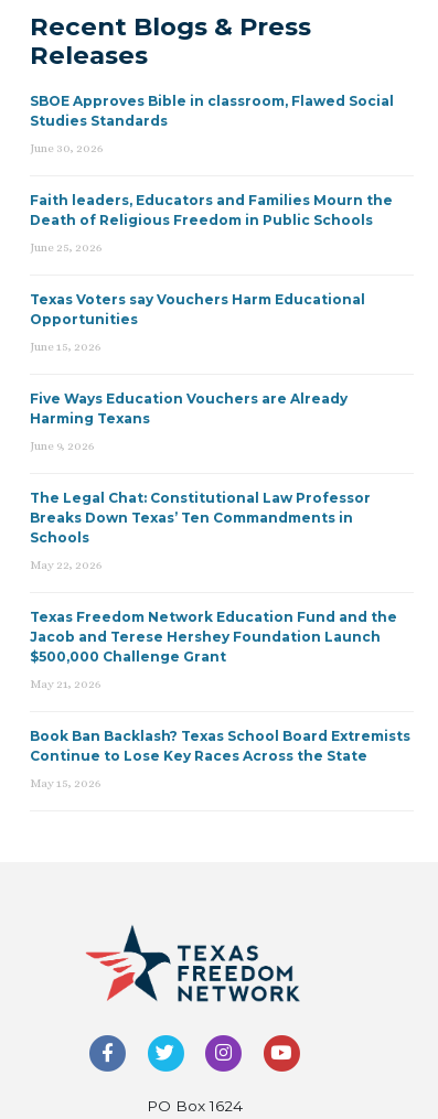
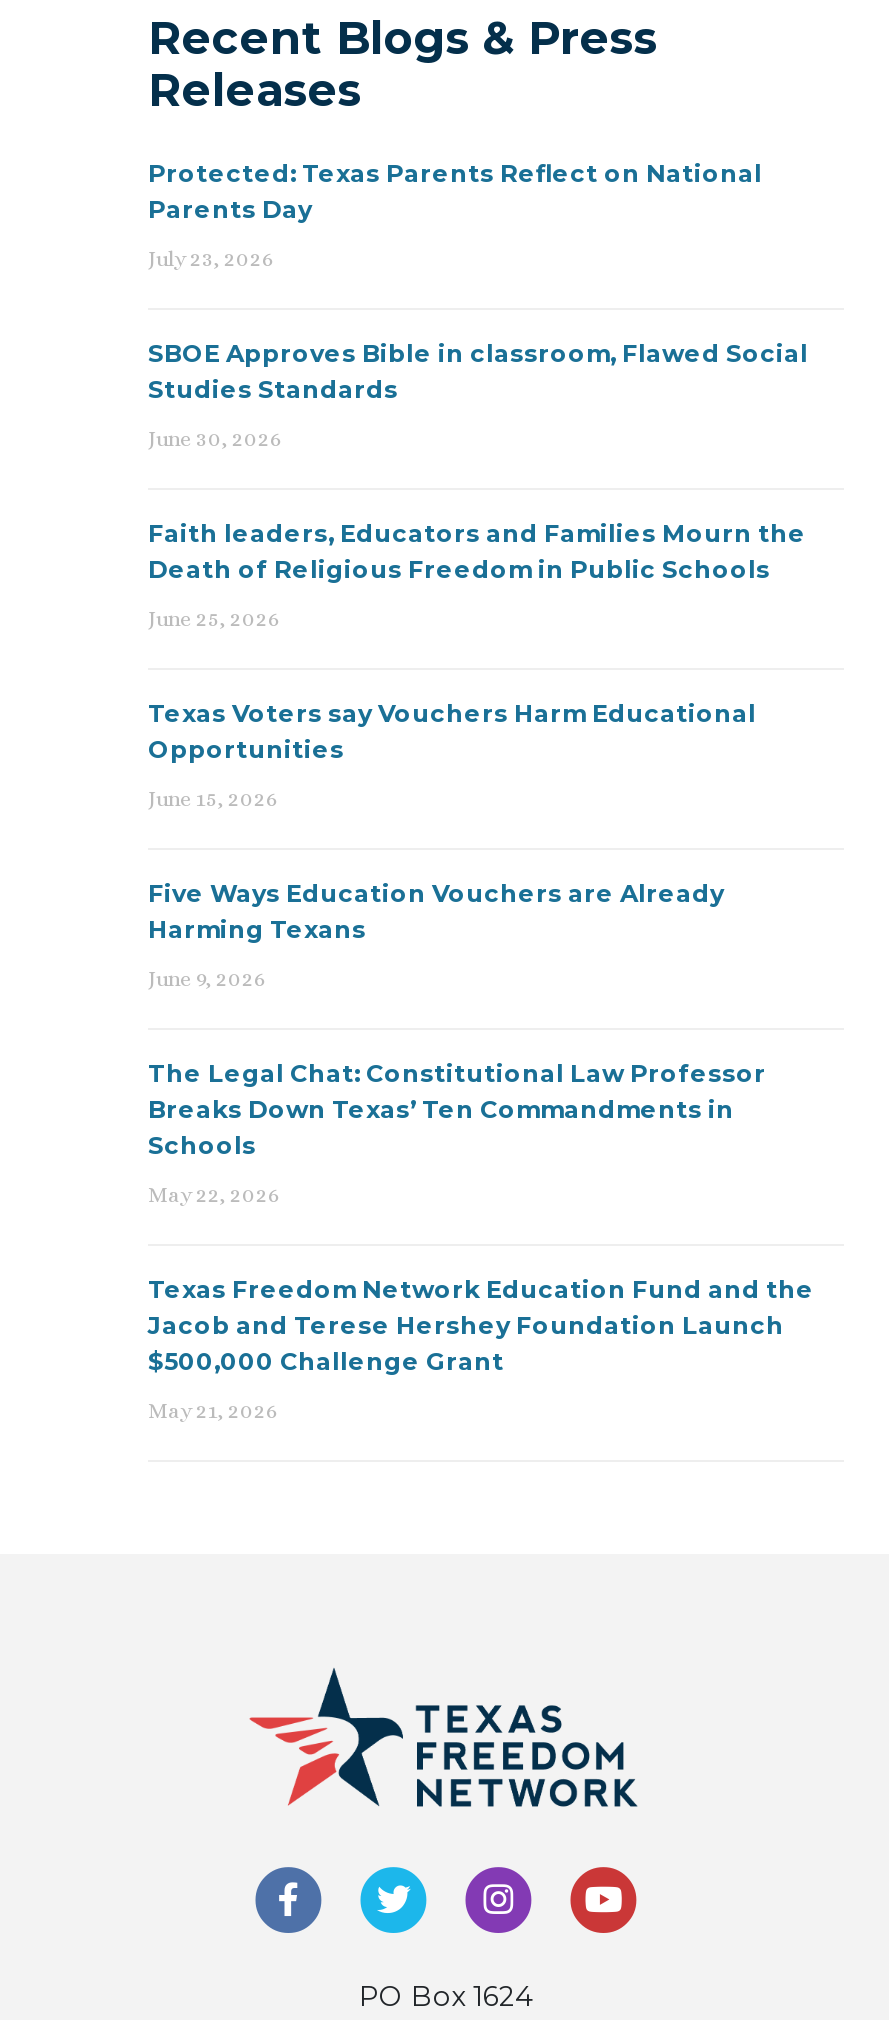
+ Protected: Texas Parents Reflect on National
+ Parents Day
+ July 23, 2026

moved down: SBOE Approves Bible in classroom, Flawed Social | Studies Standards | June 30, 2026 | ... | $500,000 Challenge Grant | May 21, 2026

- Book Ban Backlash? Texas School Board Extremists
- Continue to Lose Key Races Across the State
- May 15, 2026
